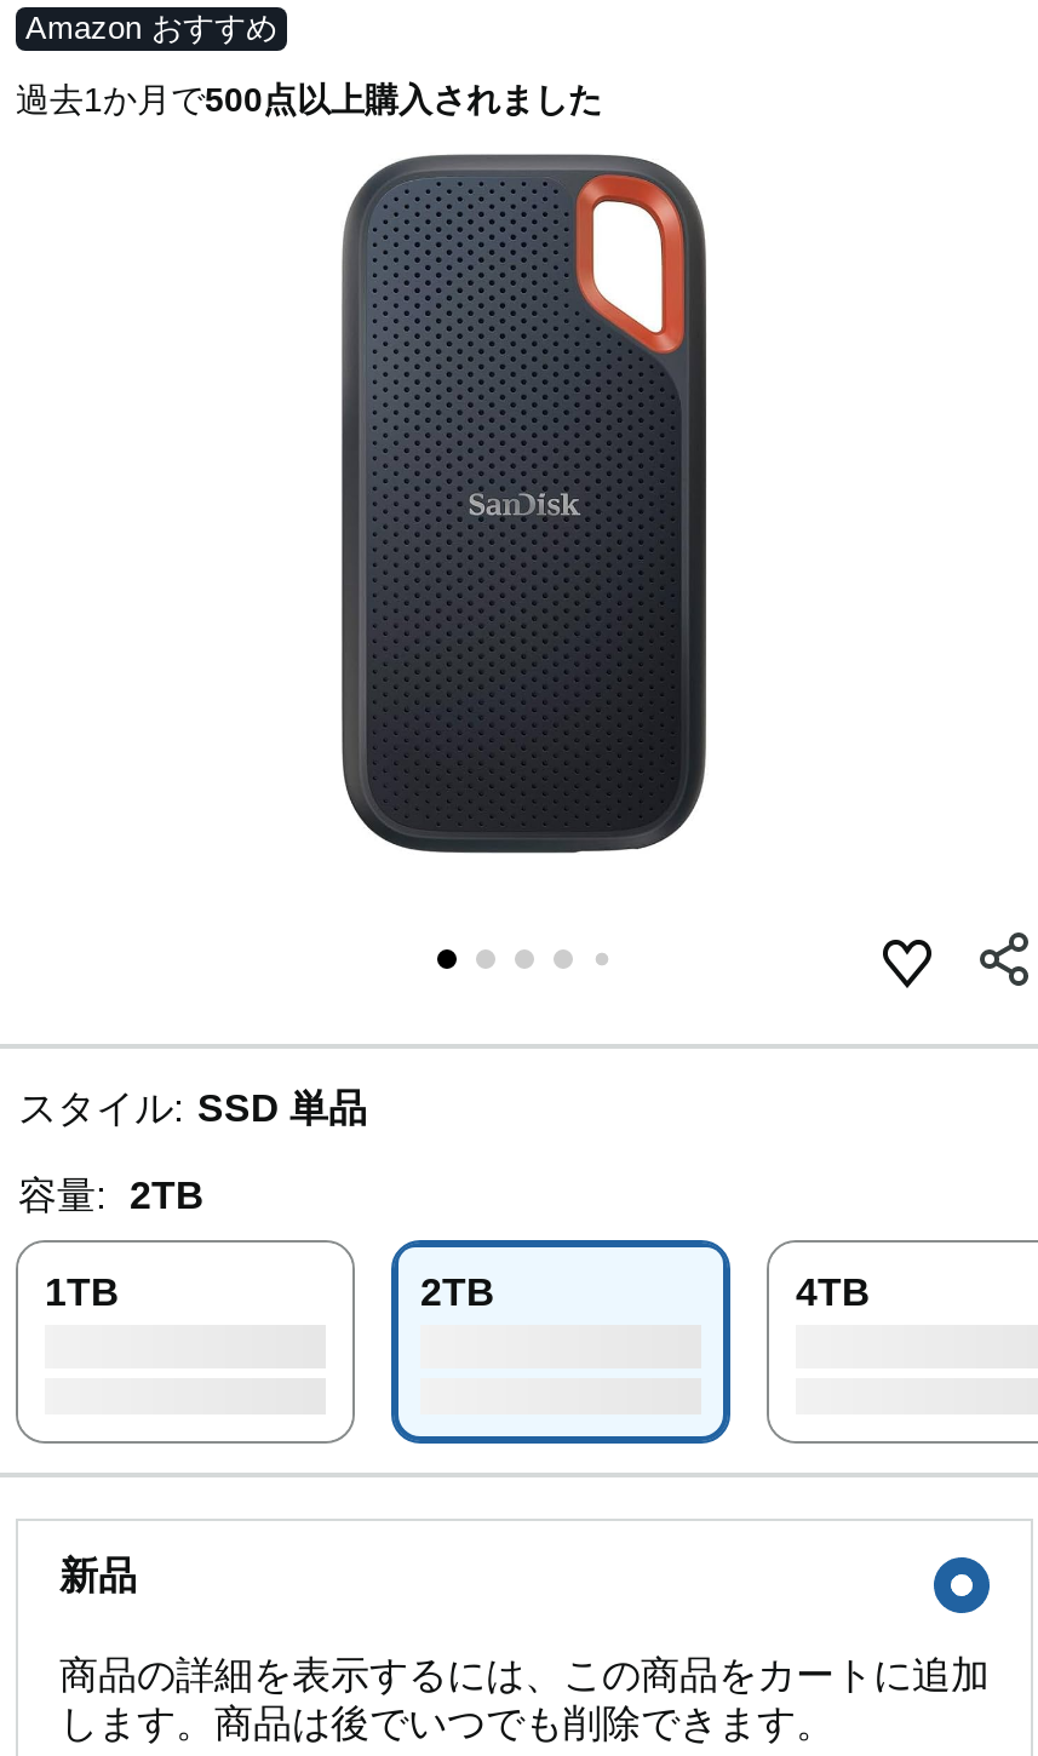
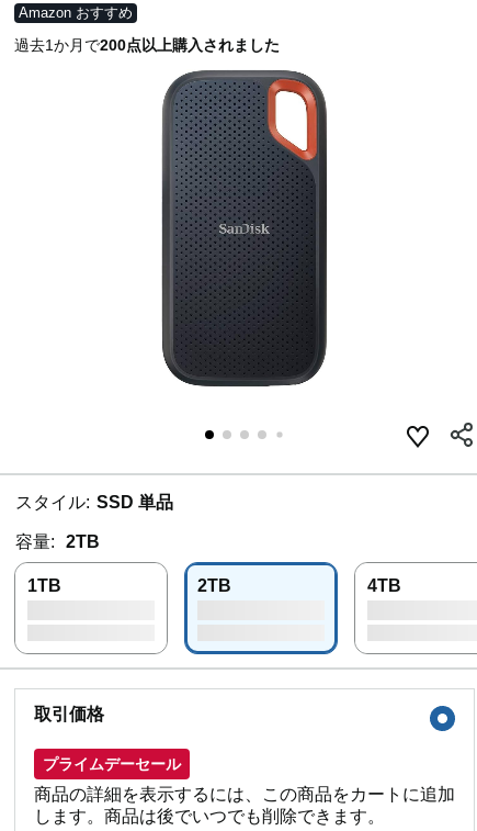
- 過去1か月で500点以上購入されました
+ 過去1か月で200点以上購入されました

- 新品
+ 取引価格
+ プライムデーセール
